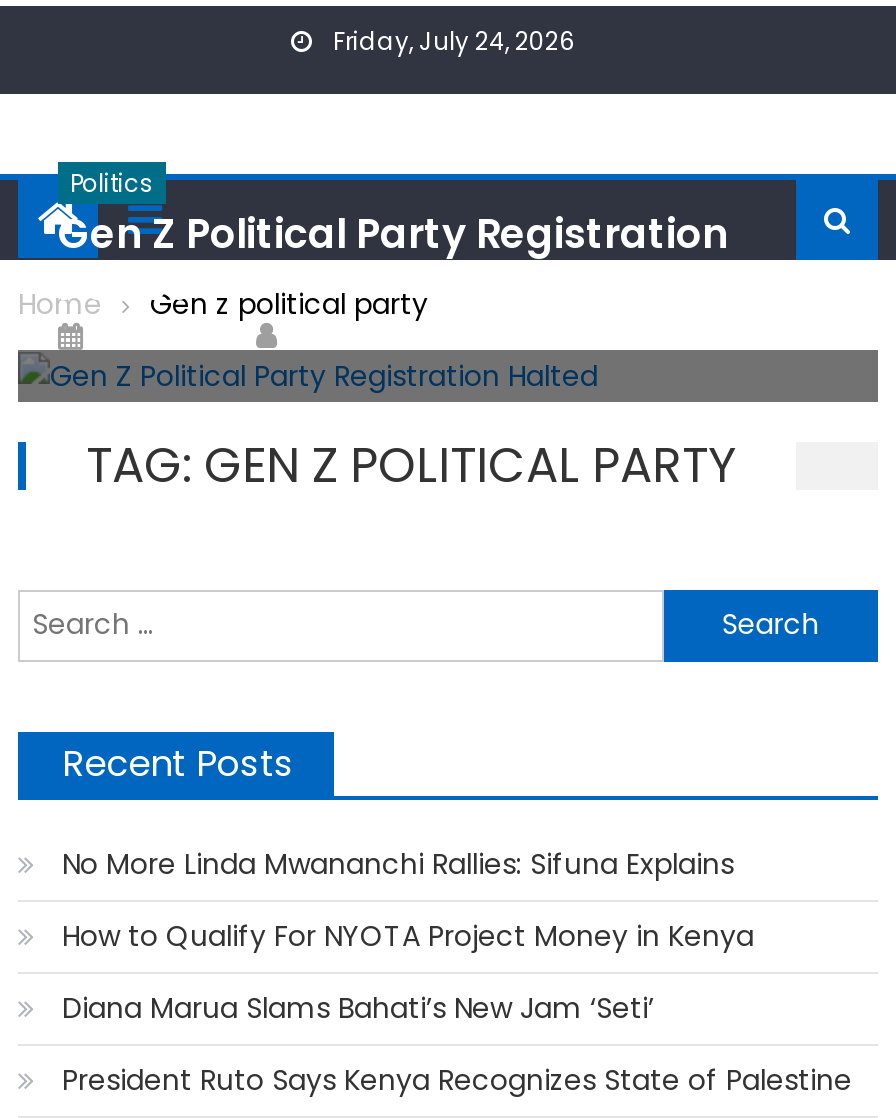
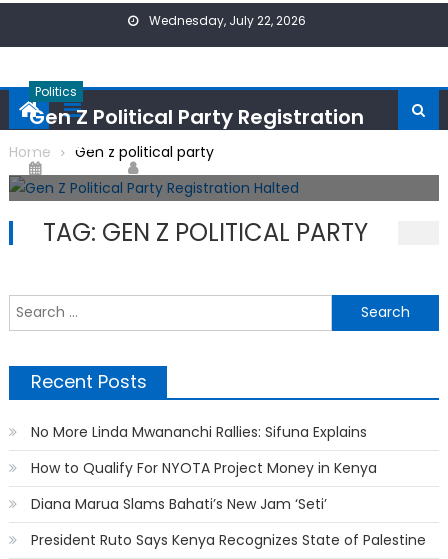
- Friday, July 24, 2026
+ Wednesday, July 22, 2026
